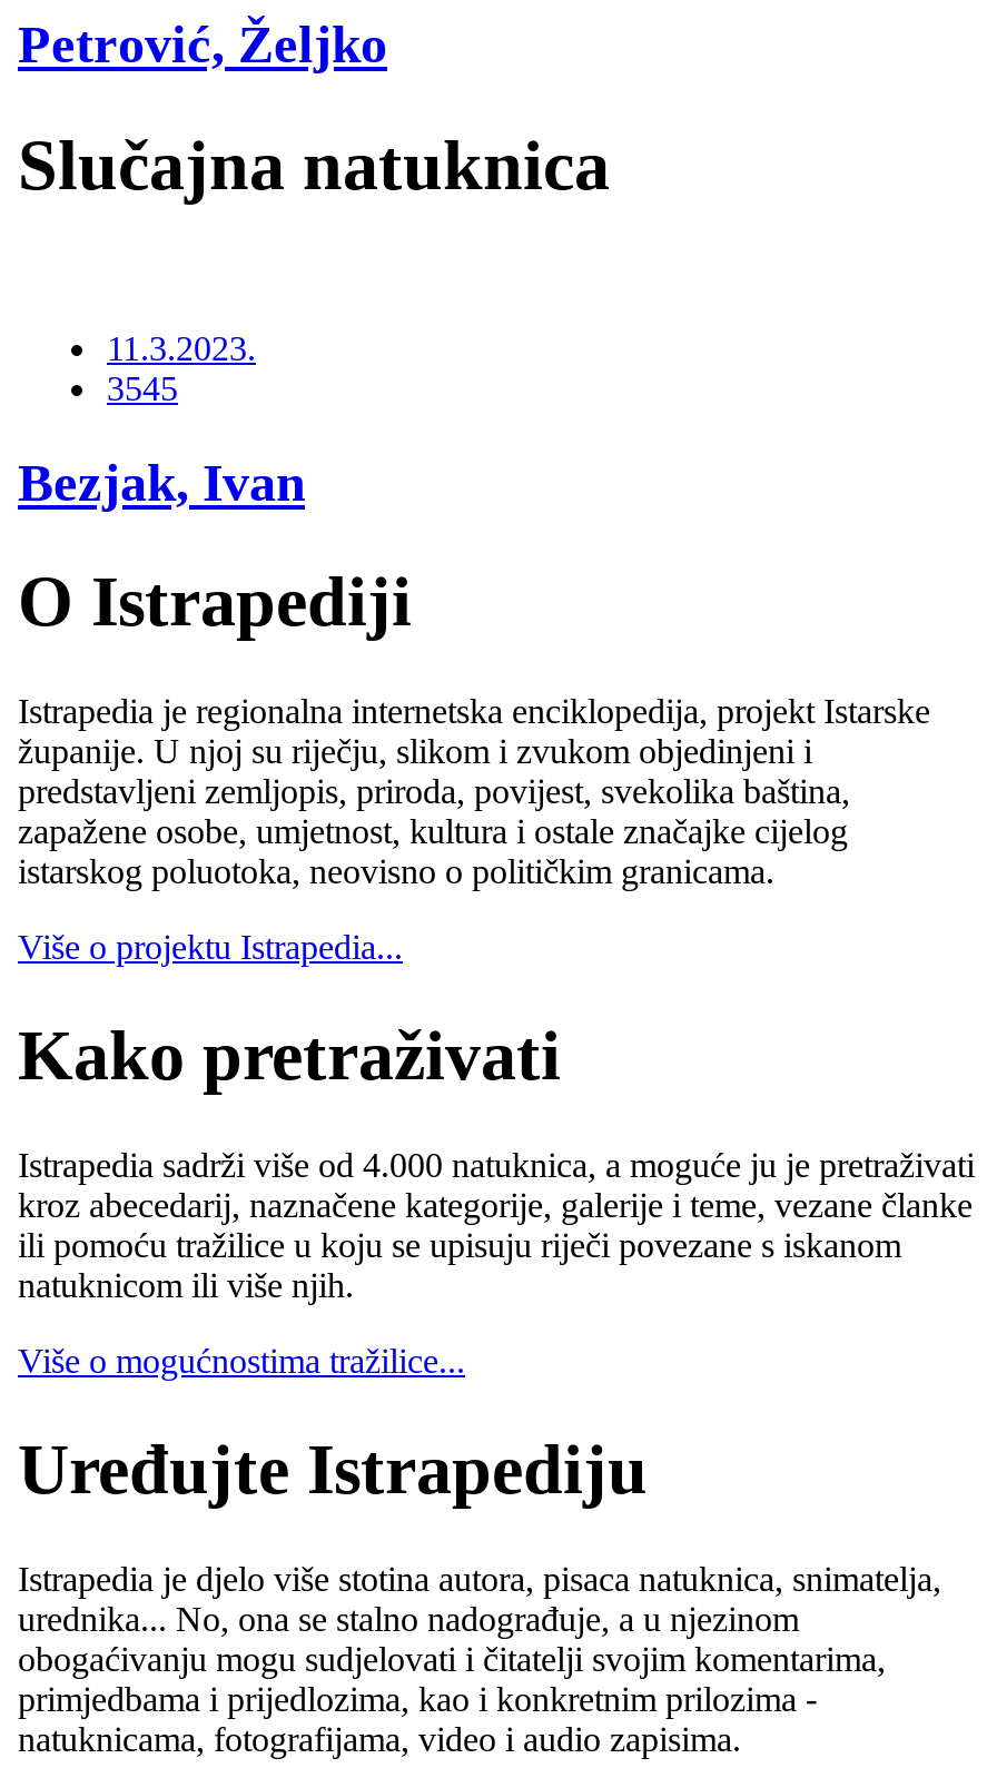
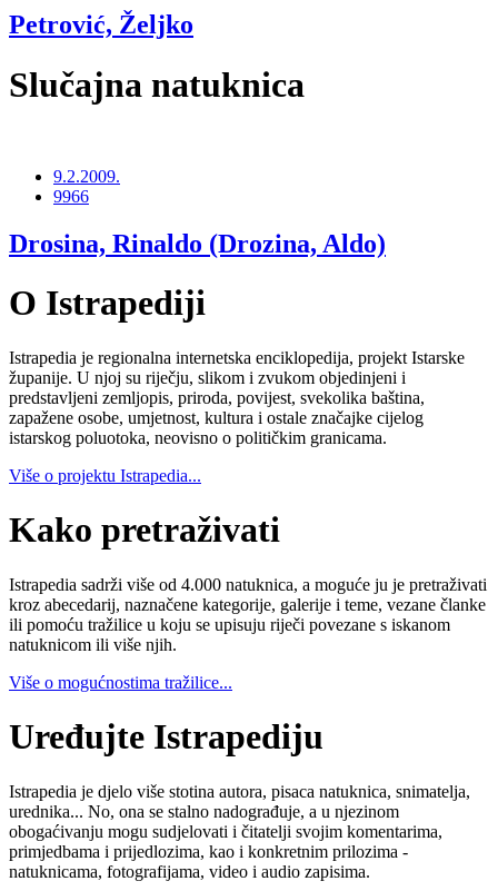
- 11.3.2023.
- 3545
+ 9.2.2009.
+ 9966

- Bezjak, Ivan
+ Drosina, Rinaldo (Drozina, Aldo)
